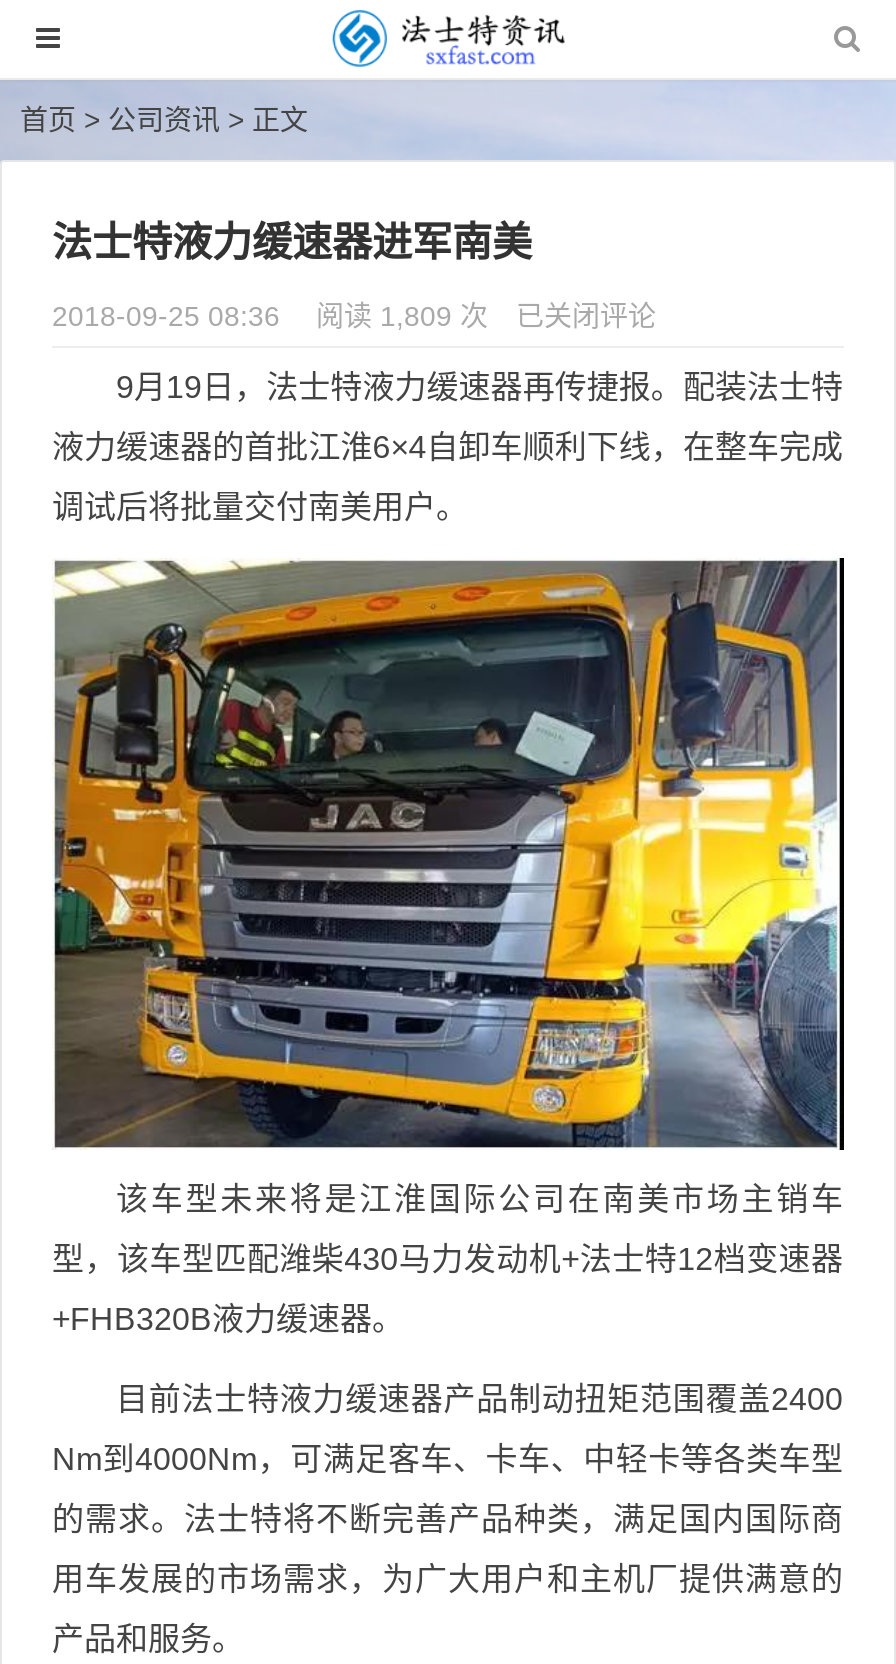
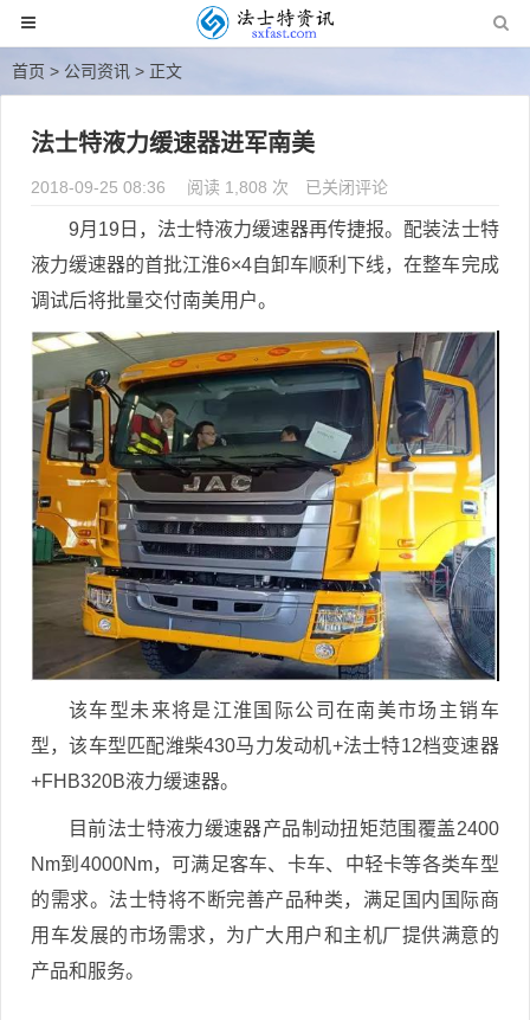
- 阅读 1,809 次
+ 阅读 1,808 次
